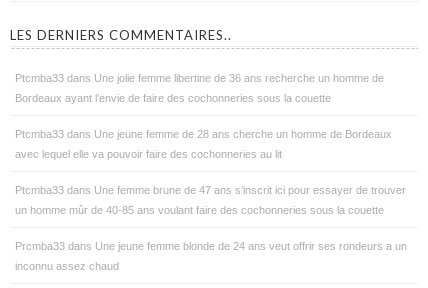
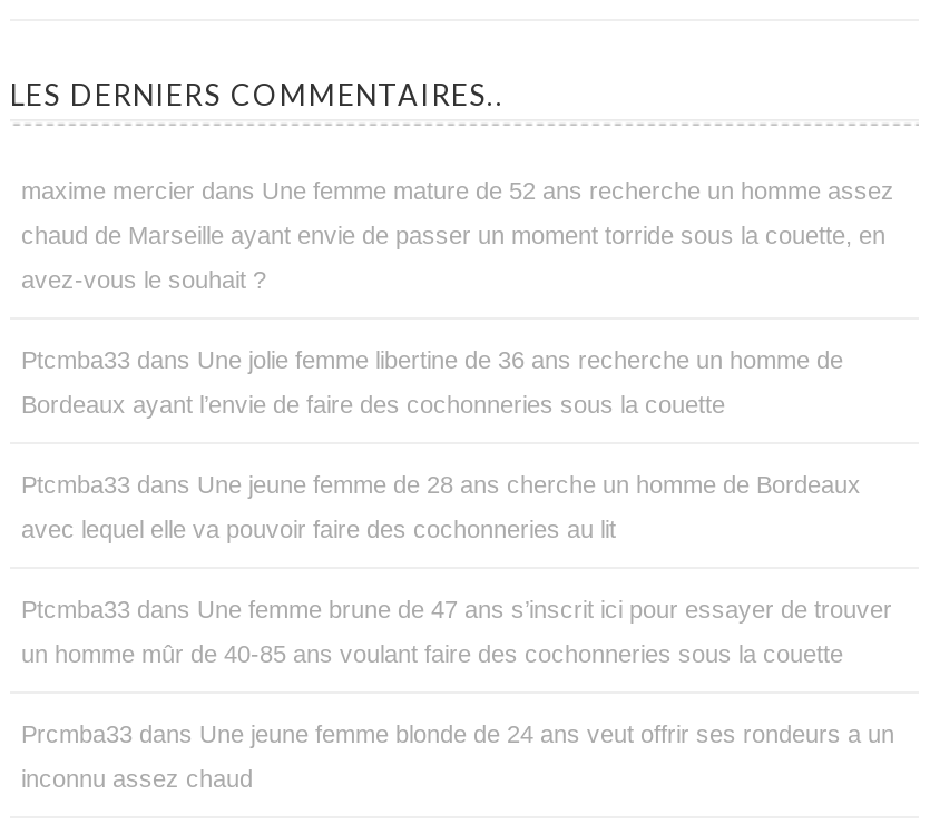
+ maxime mercier dans Une femme mature de 52 ans recherche un homme assez
+ chaud de Marseille ayant envie de passer un moment torride sous la couette, en
+ avez-vous le souhait ?
